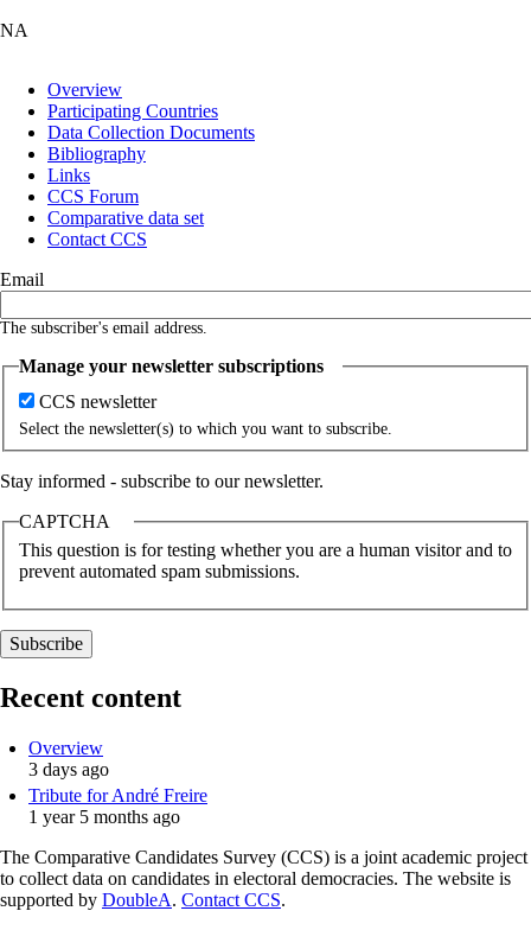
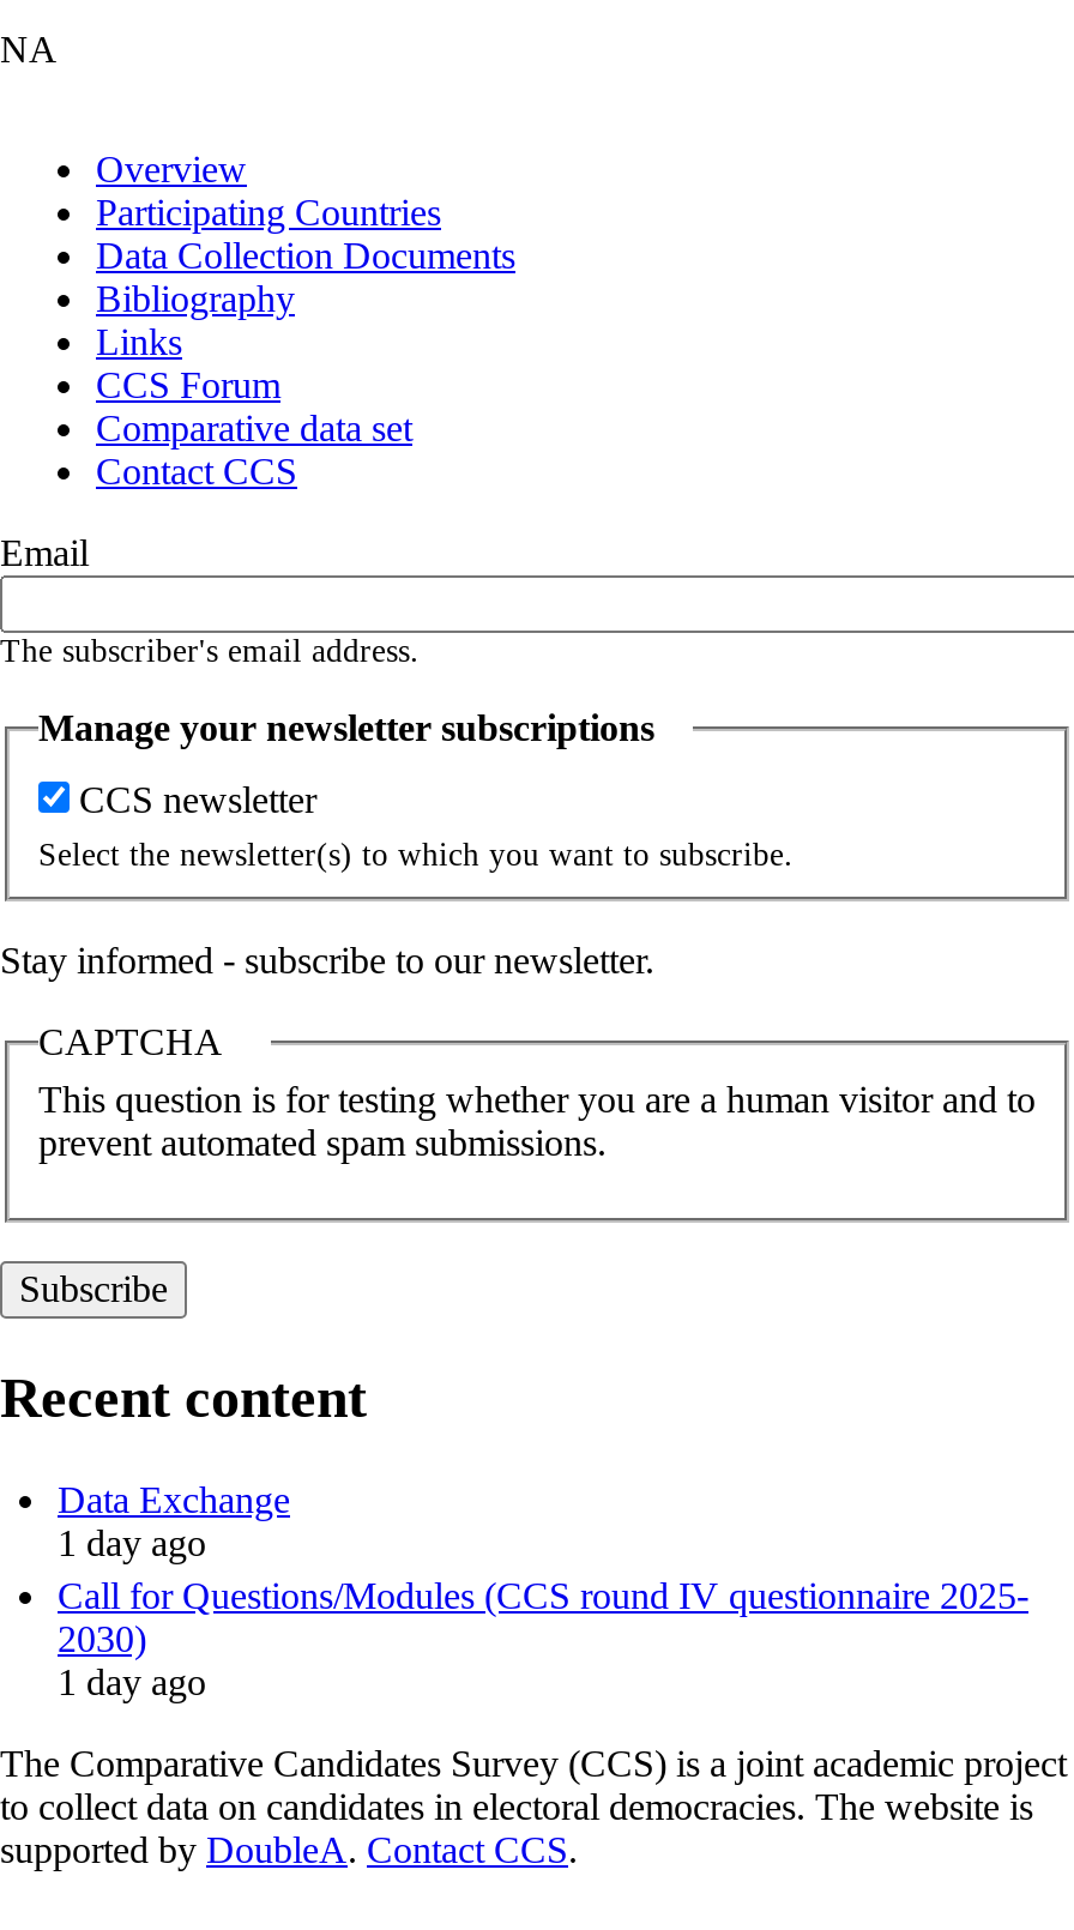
- Overview
- 3 days ago
- Tribute for André Freire
- 1 year 5 months ago
+ Data Exchange
+ 1 day ago
+ Call for Questions/Modules (CCS round IV questionnaire 2025-
+ 2030)
+ 1 day ago
